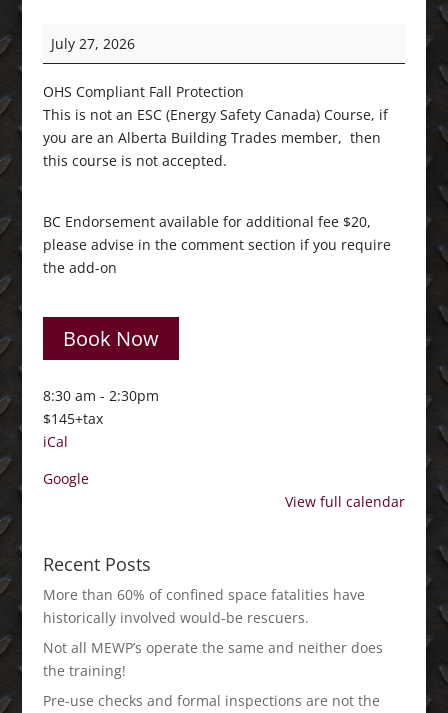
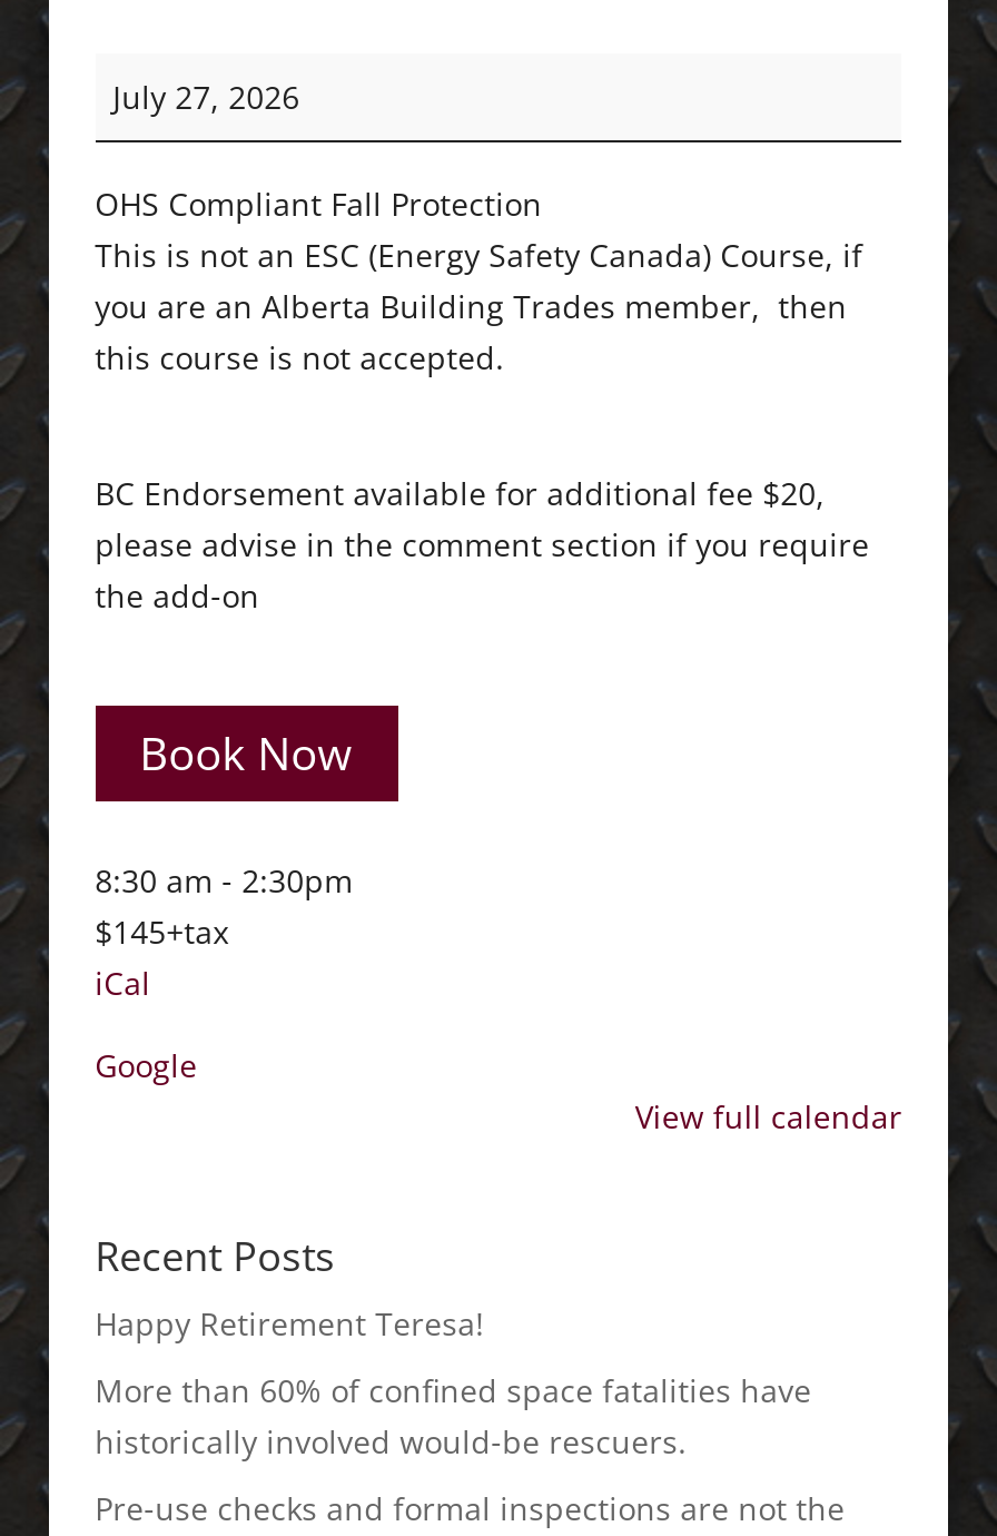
+ Happy Retirement Teresa!

moved down: More than 60% of confined space fatalities have | historically involved would-be rescuers.

- Not all MEWP’s operate the same and neither does
- the training!
